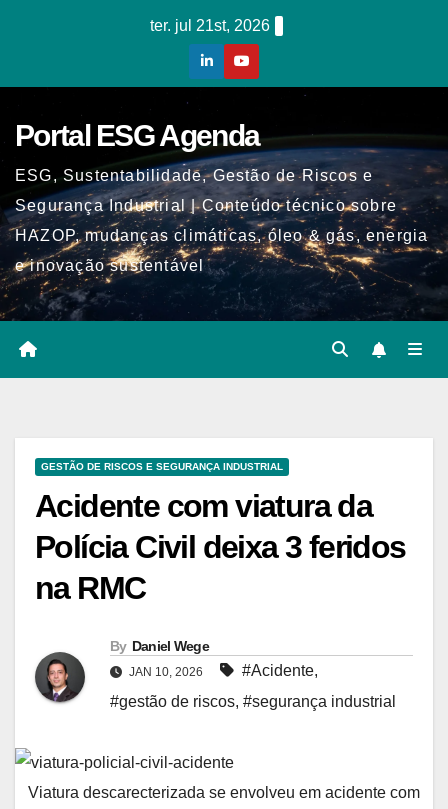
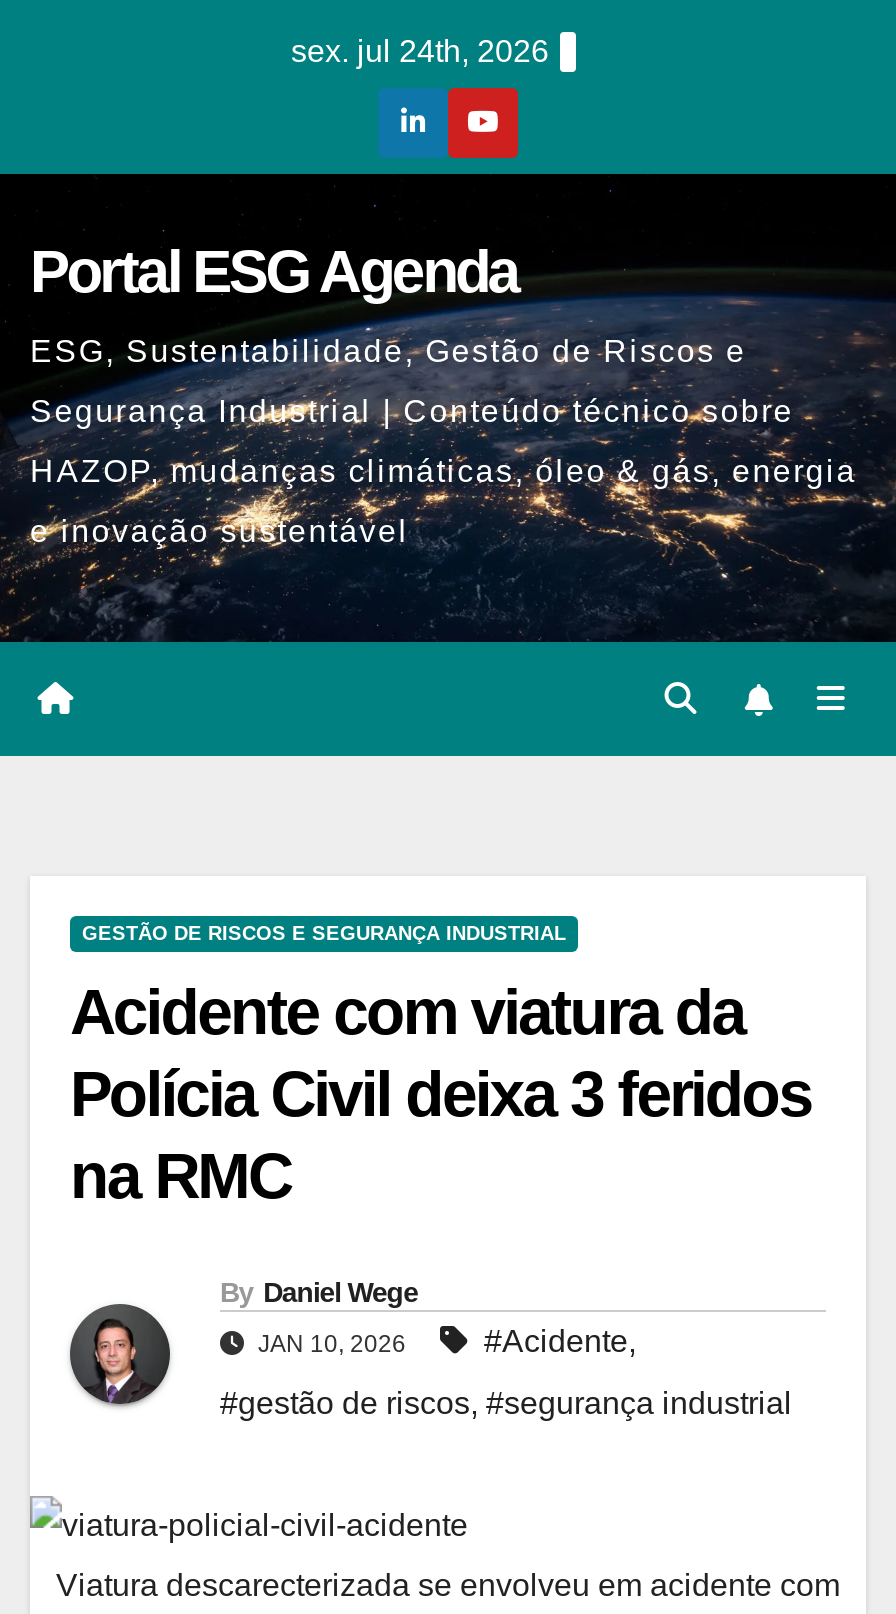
- ter. jul 21st, 2026
+ sex. jul 24th, 2026
